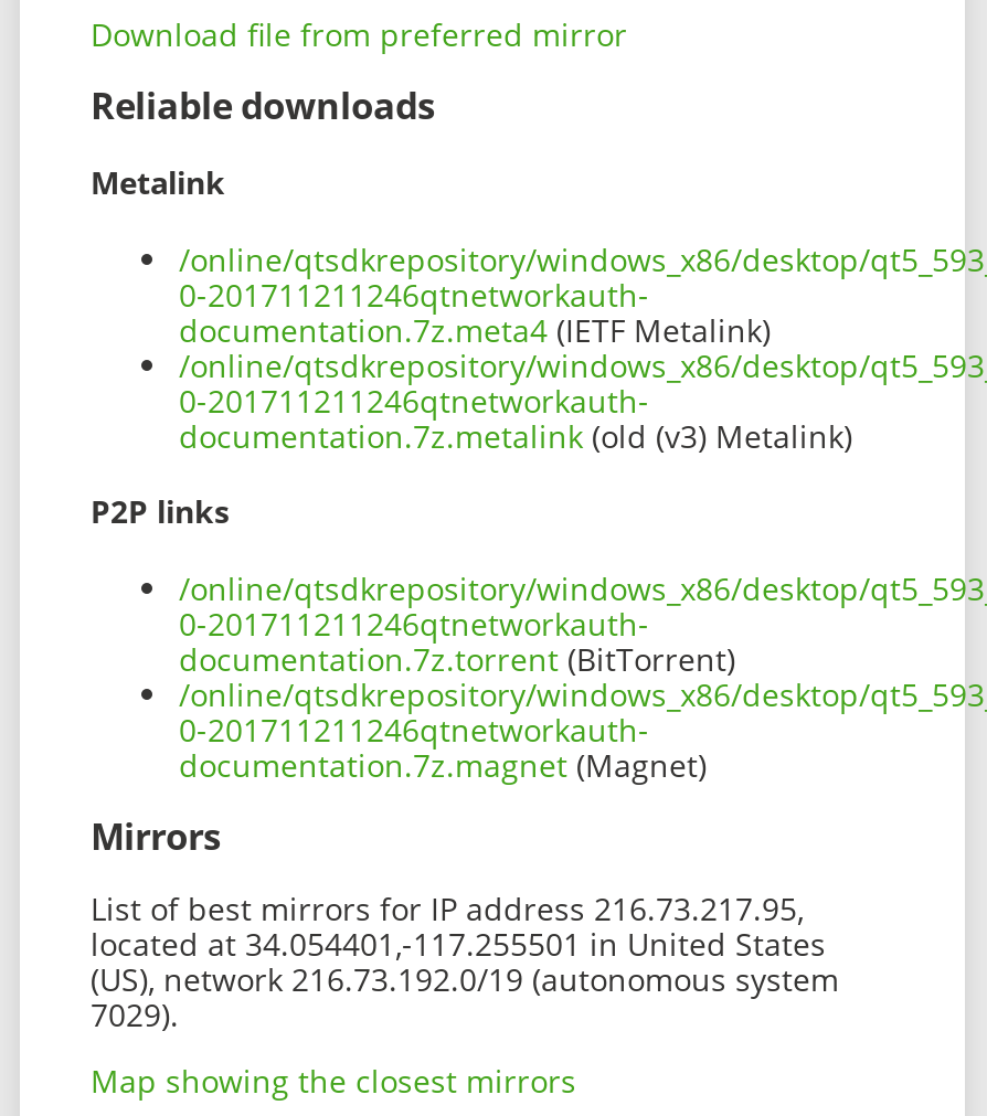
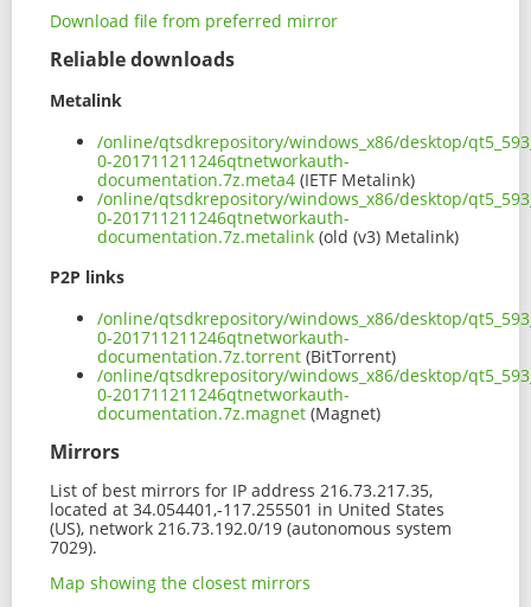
- List of best mirrors for IP address 216.73.217.95,
+ List of best mirrors for IP address 216.73.217.35,
